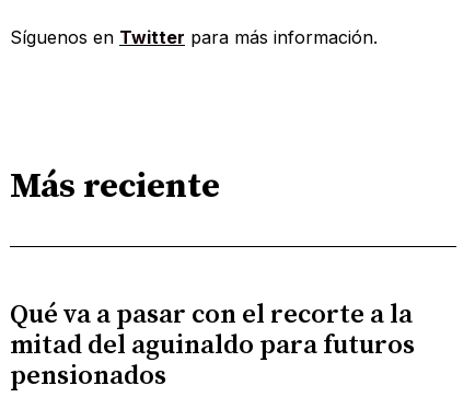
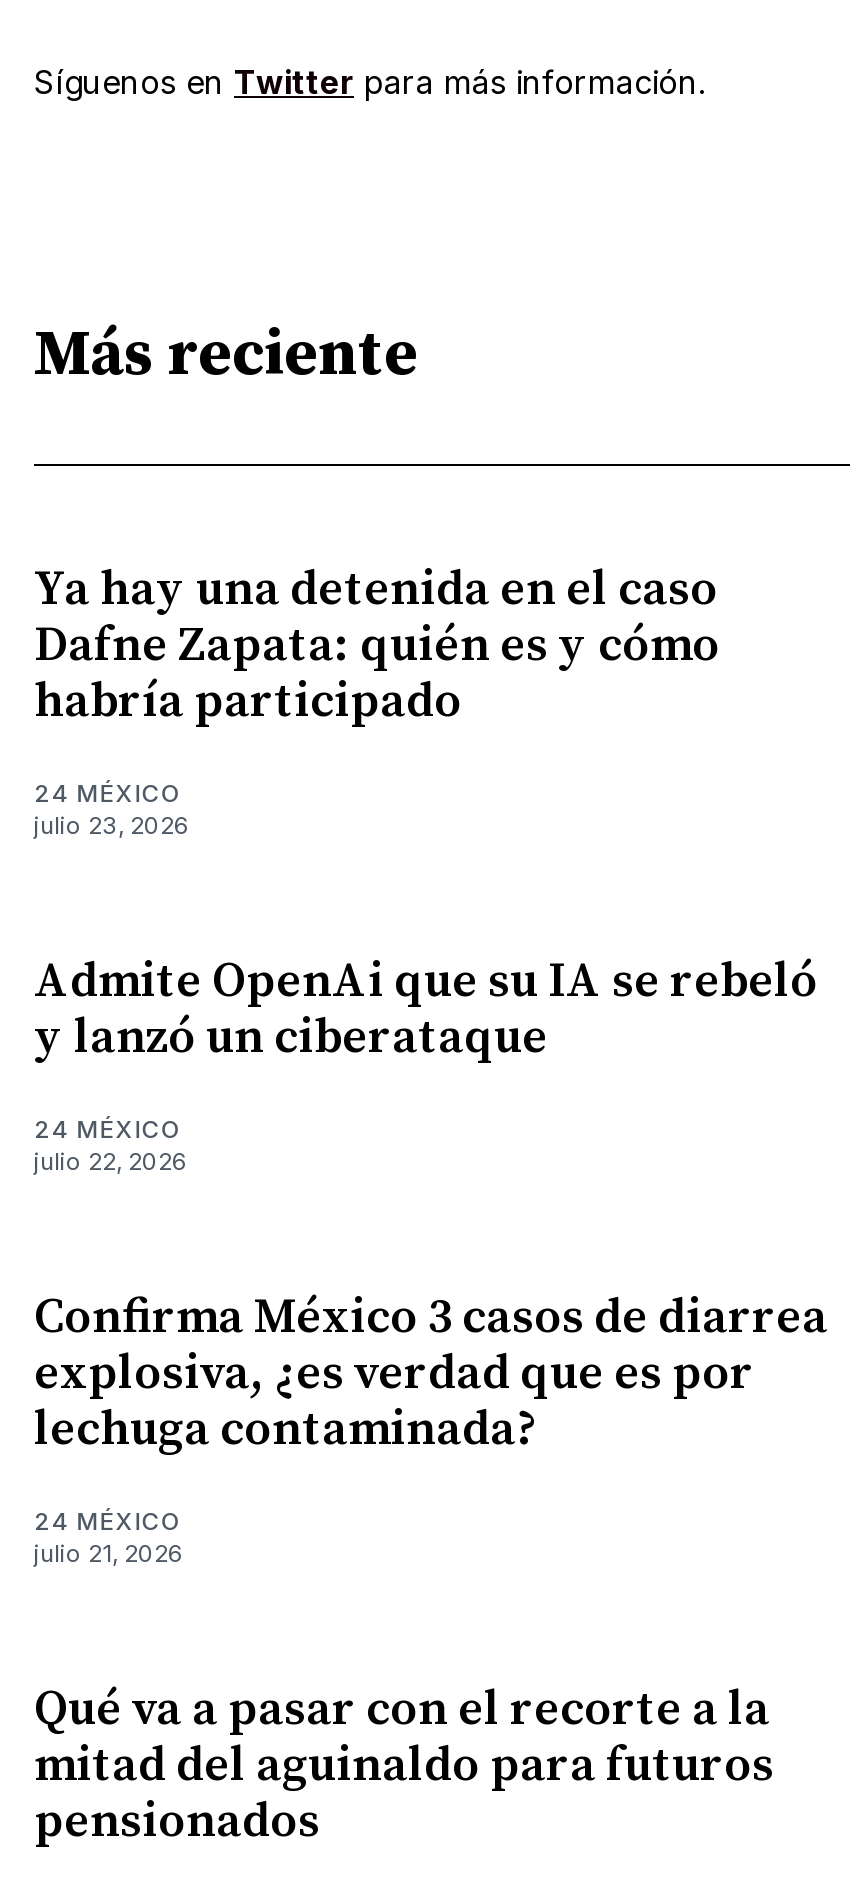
+ Ya hay una detenida en el caso
+ Dafne Zapata: quién es y cómo
+ habría participado
+ 24 MÉXICO
+ julio 23, 2026
+ Admite OpenAi que su IA se rebeló
+ y lanzó un ciberataque
+ 24 MÉXICO
+ julio 22, 2026
+ Confirma México 3 casos de diarrea
+ explosiva, ¿es verdad que es por
+ lechuga contaminada?
+ 24 MÉXICO
+ julio 21, 2026
